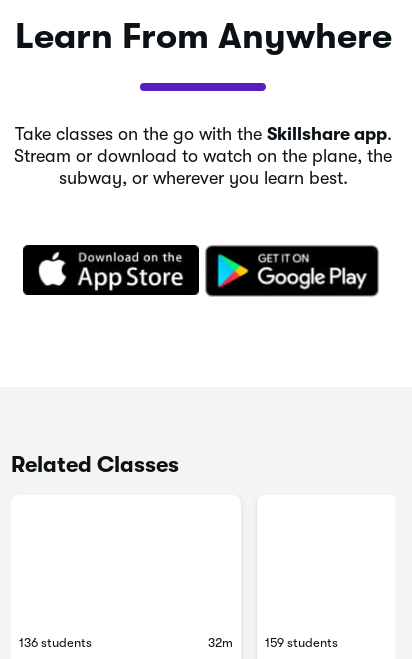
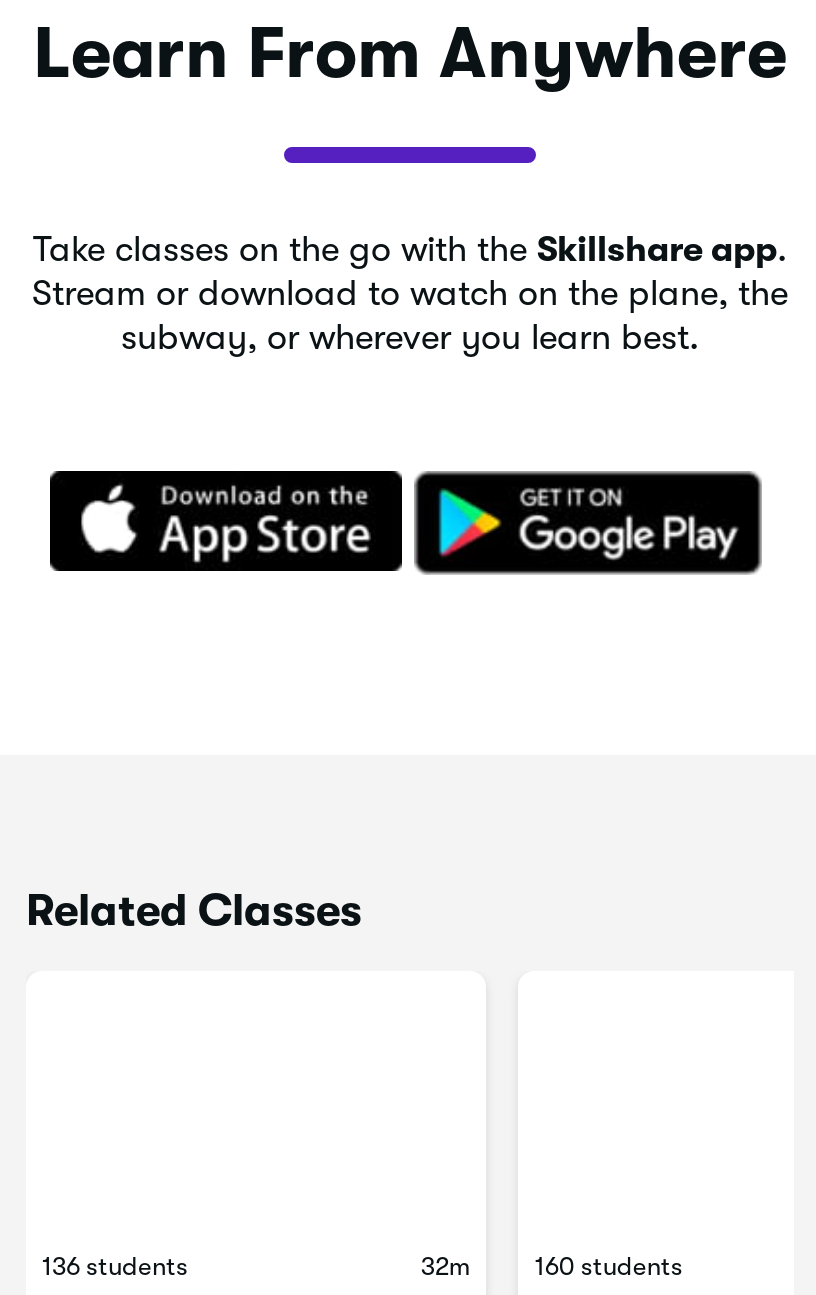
- 159 students
+ 160 students
